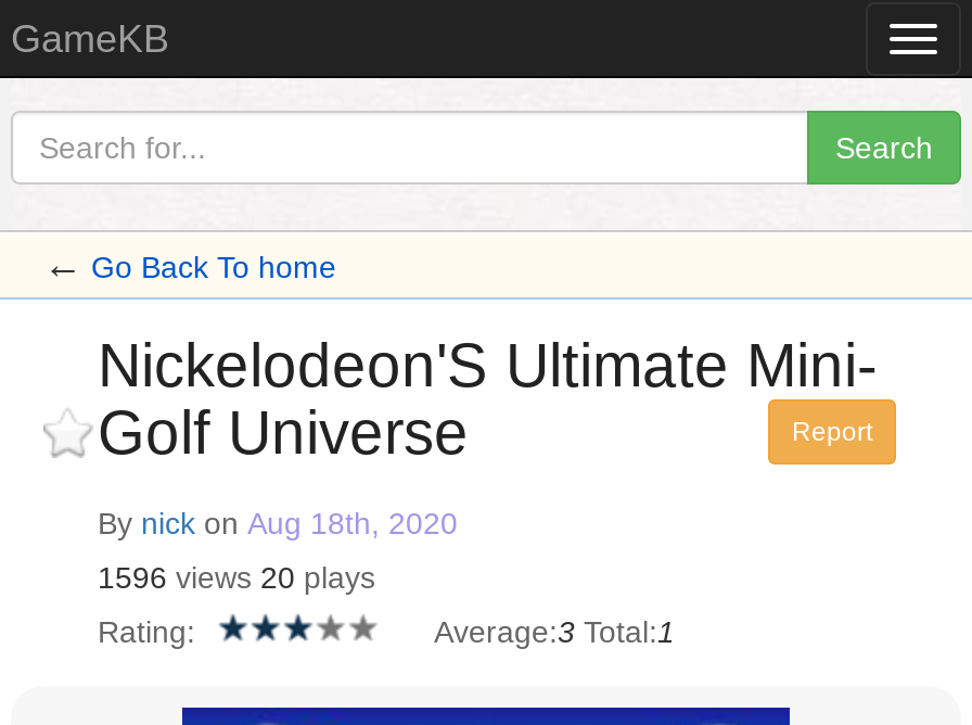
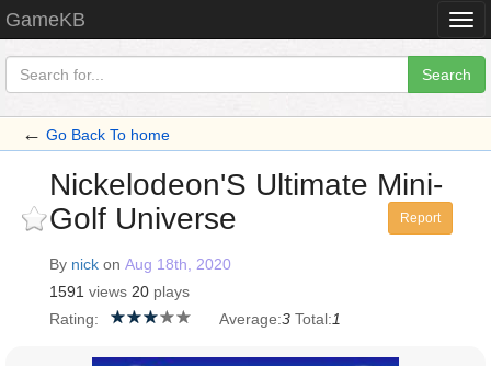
- 1596 views 20 plays
+ 1591 views 20 plays
